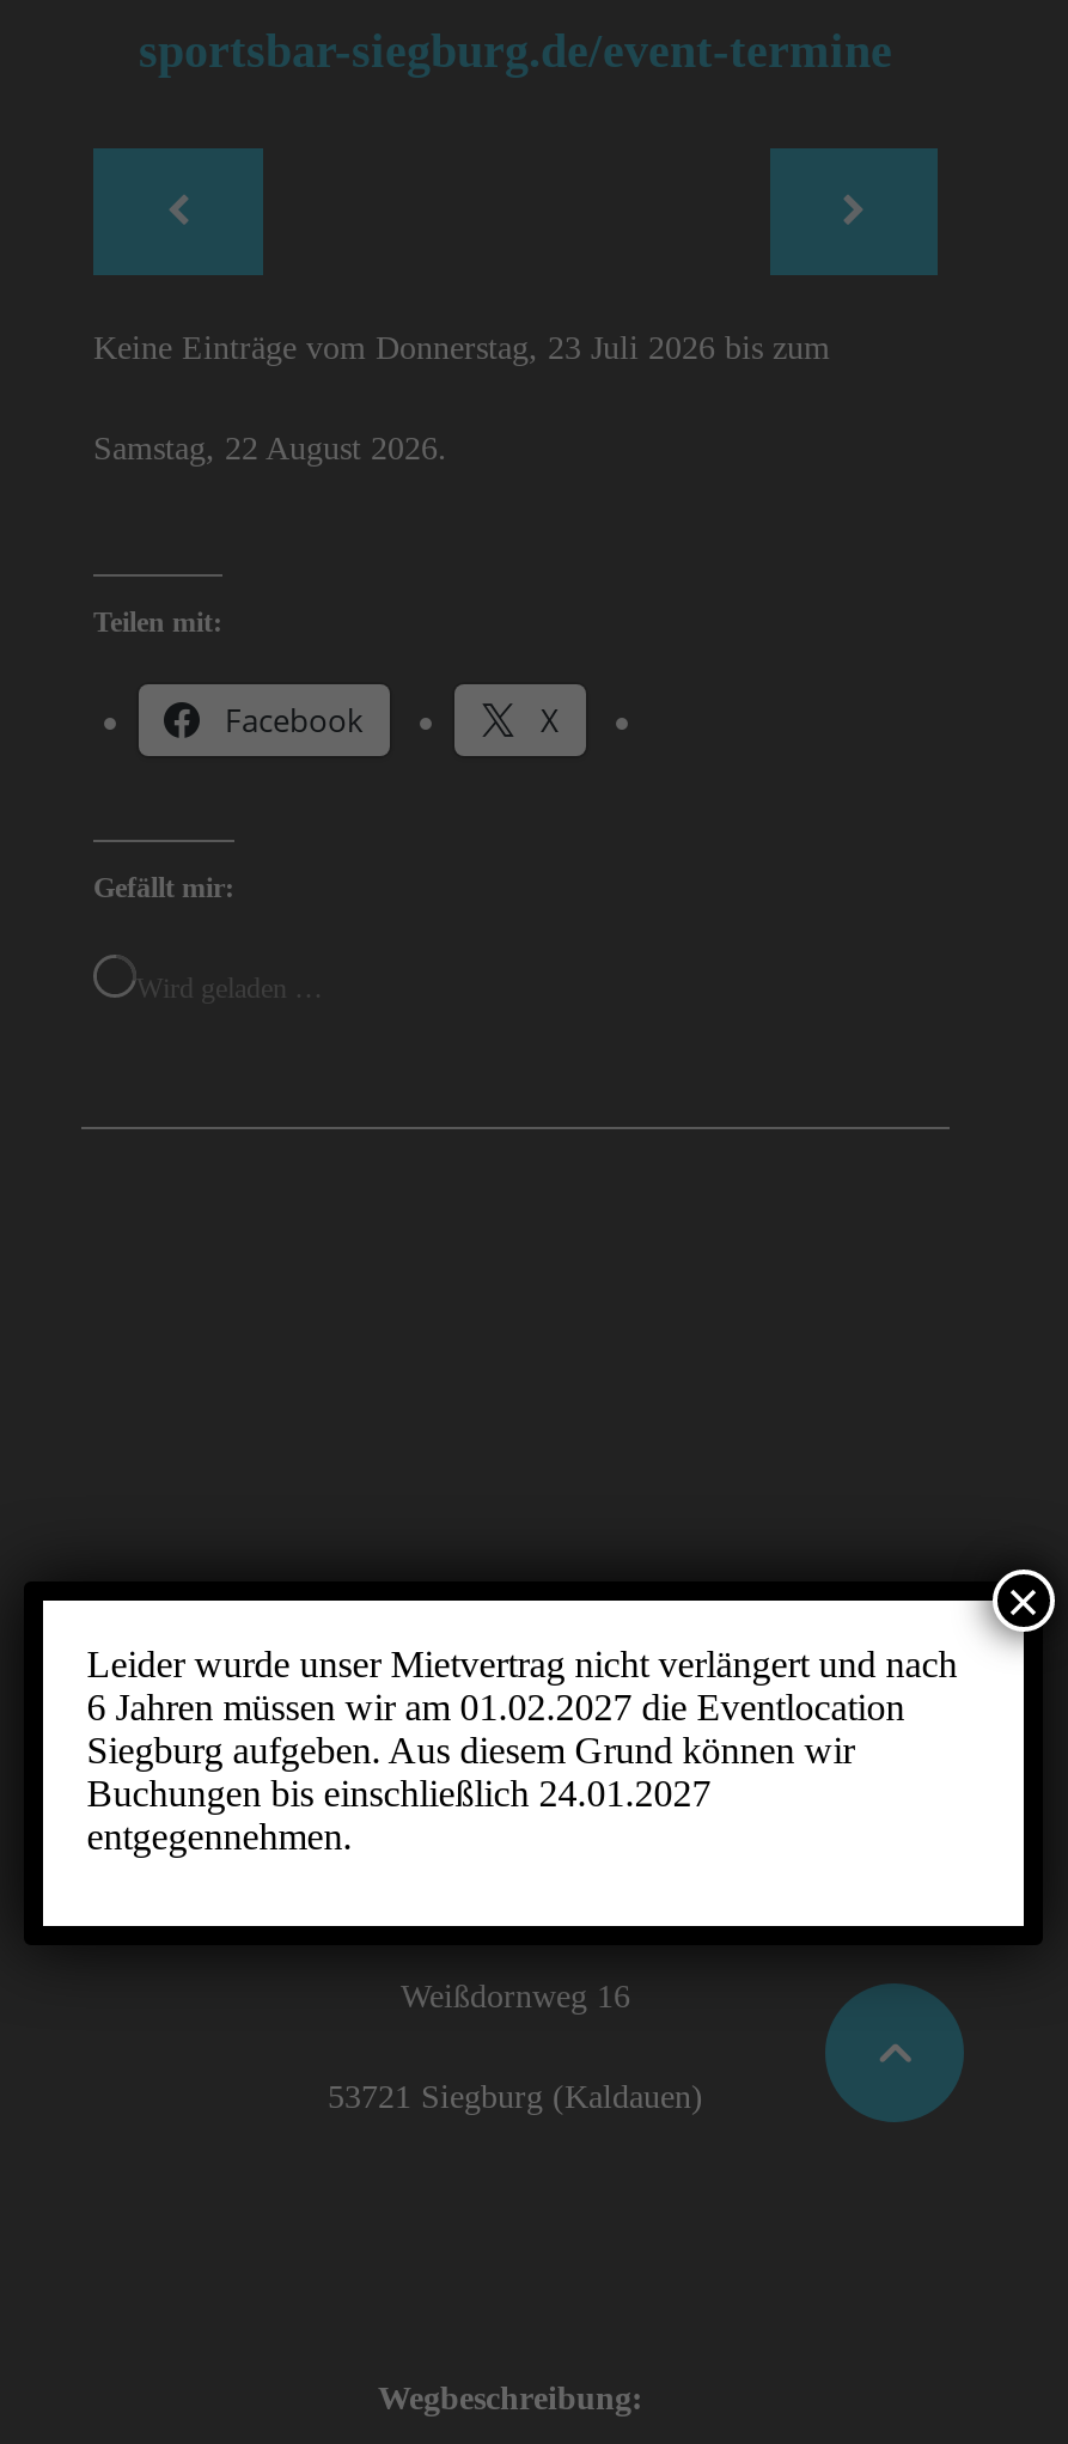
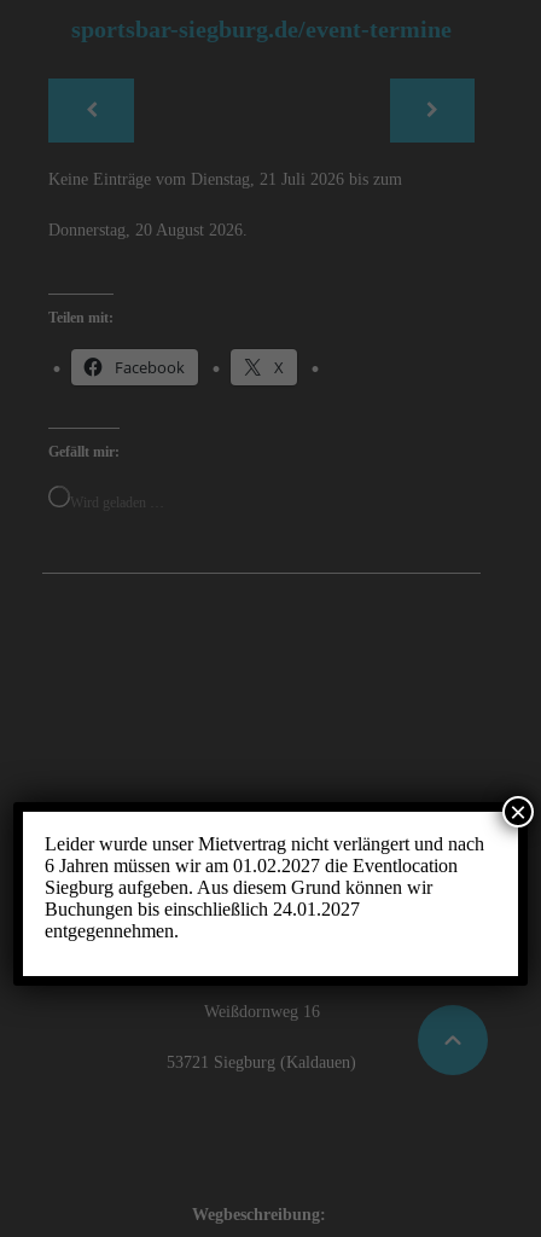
- Keine Einträge vom Donnerstag, 23 Juli 2026 bis zum
+ Keine Einträge vom Dienstag, 21 Juli 2026 bis zum

- Samstag, 22 August 2026.
+ Donnerstag, 20 August 2026.
